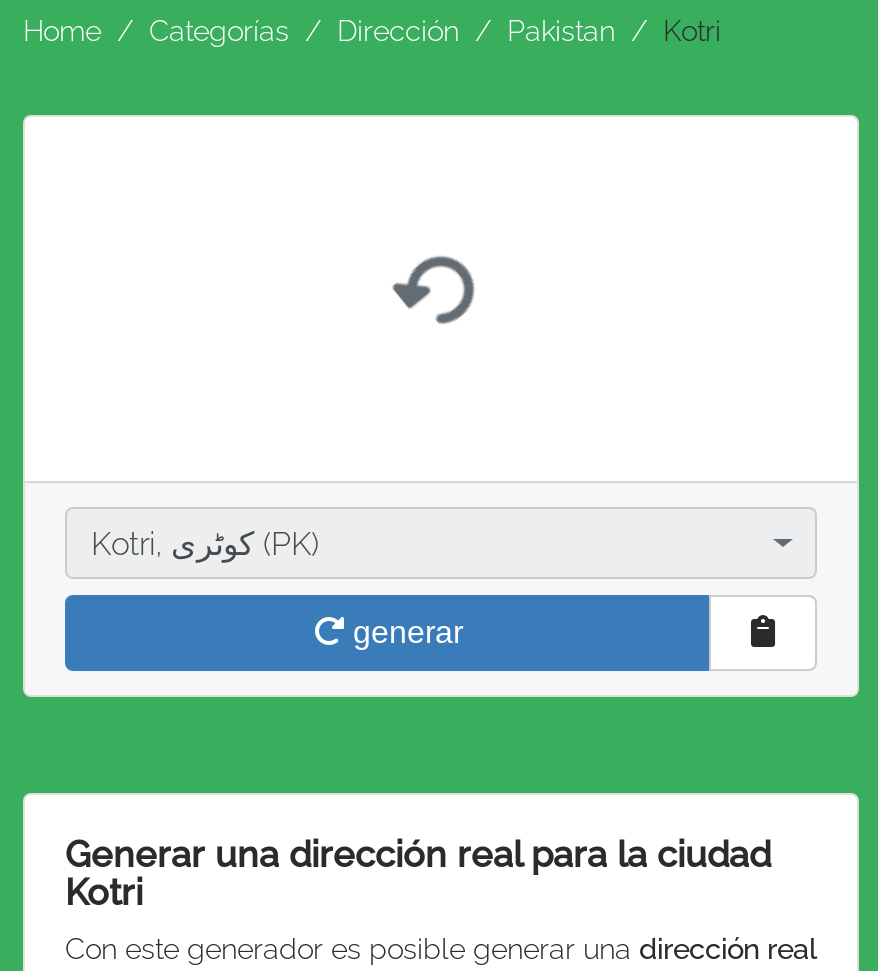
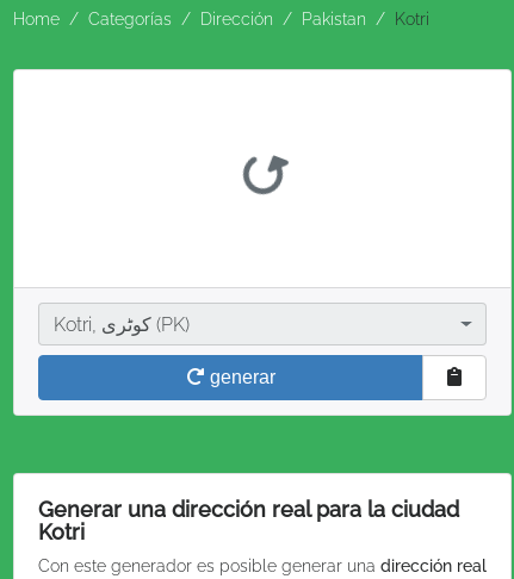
- [image]
+ [image]
